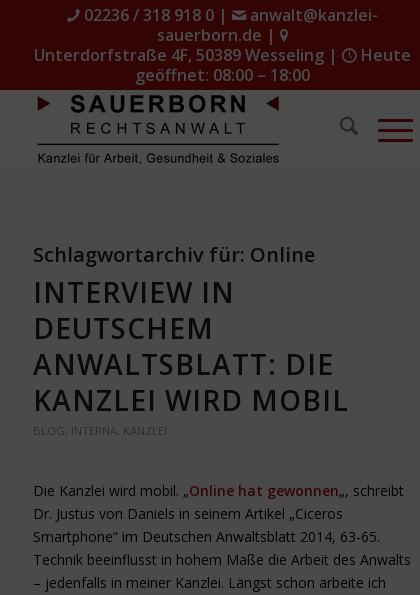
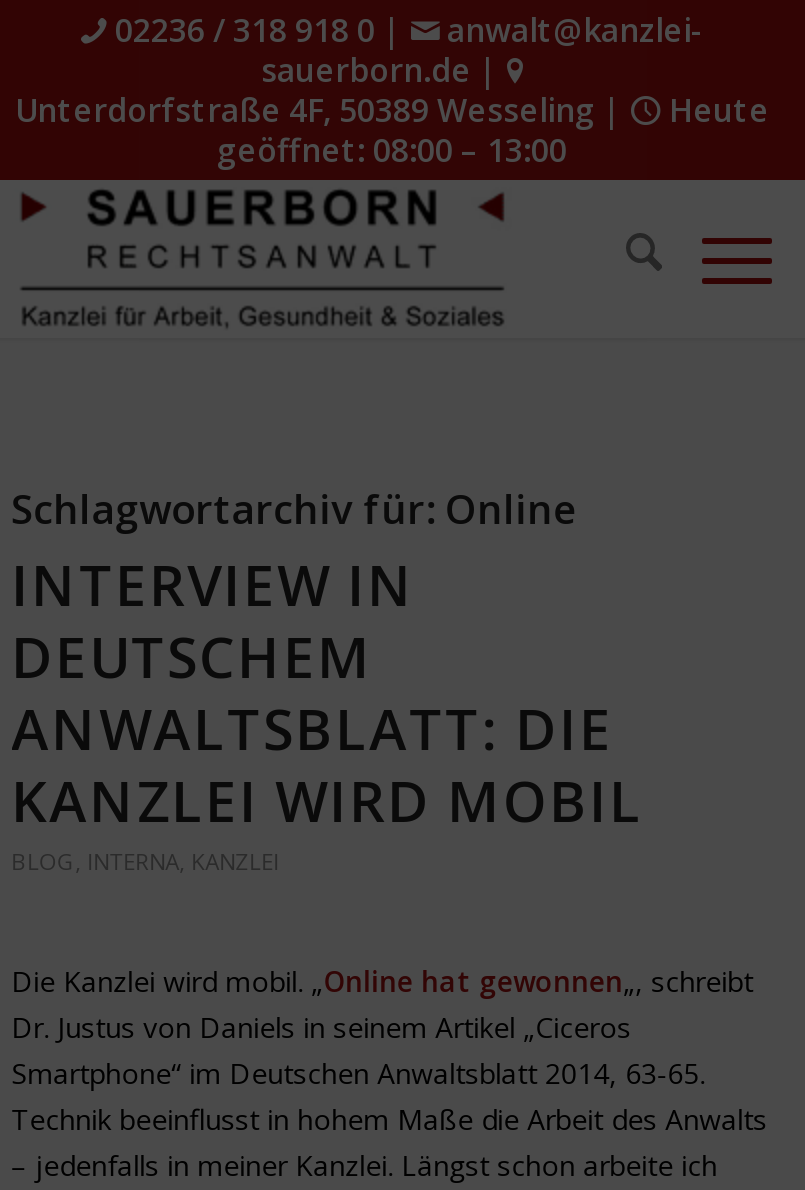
- geöffnet: 08:00 – 18:00
+ geöffnet: 08:00 – 13:00
